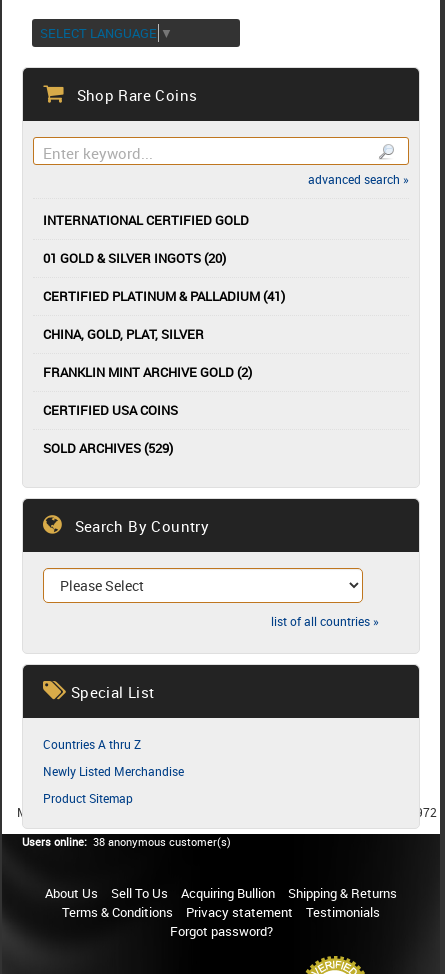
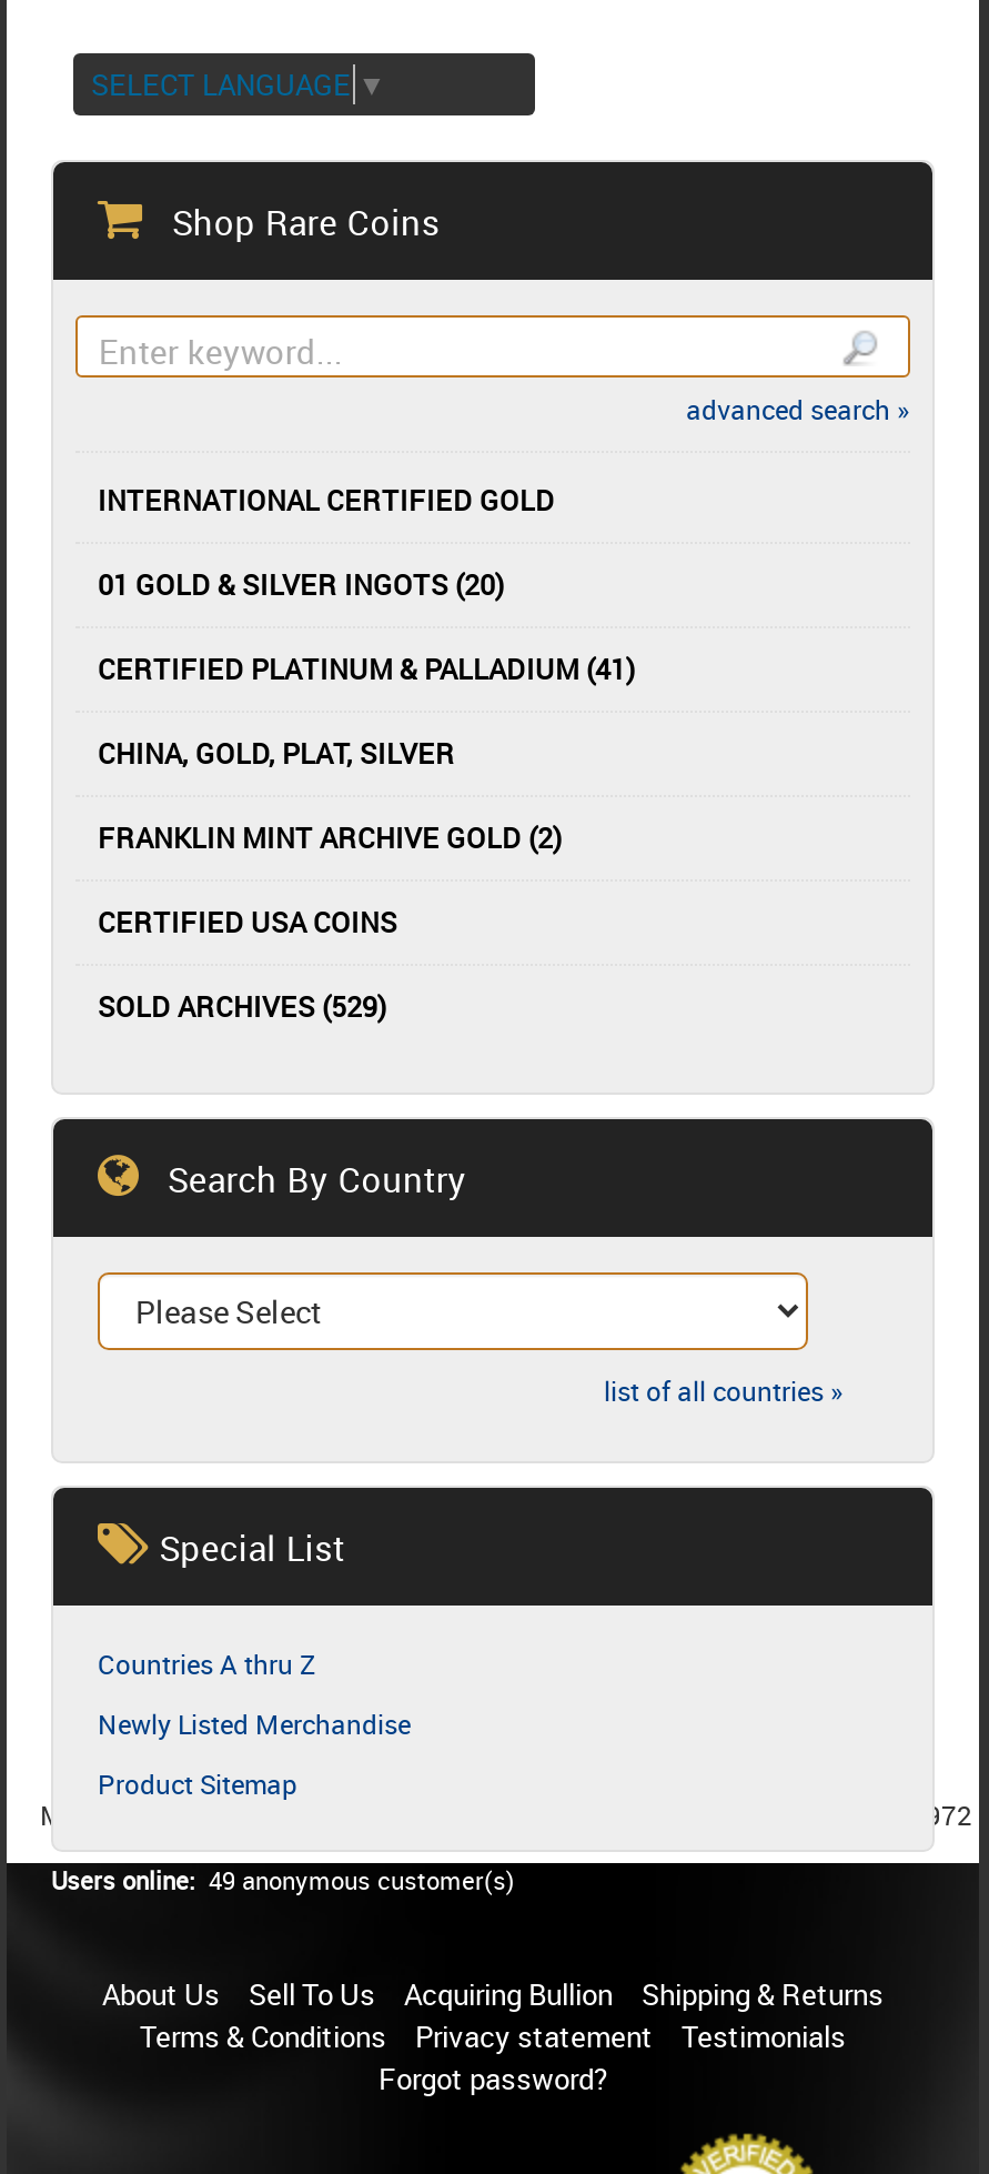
- Users online: 38 anonymous customer(s)
+ Users online: 49 anonymous customer(s)
